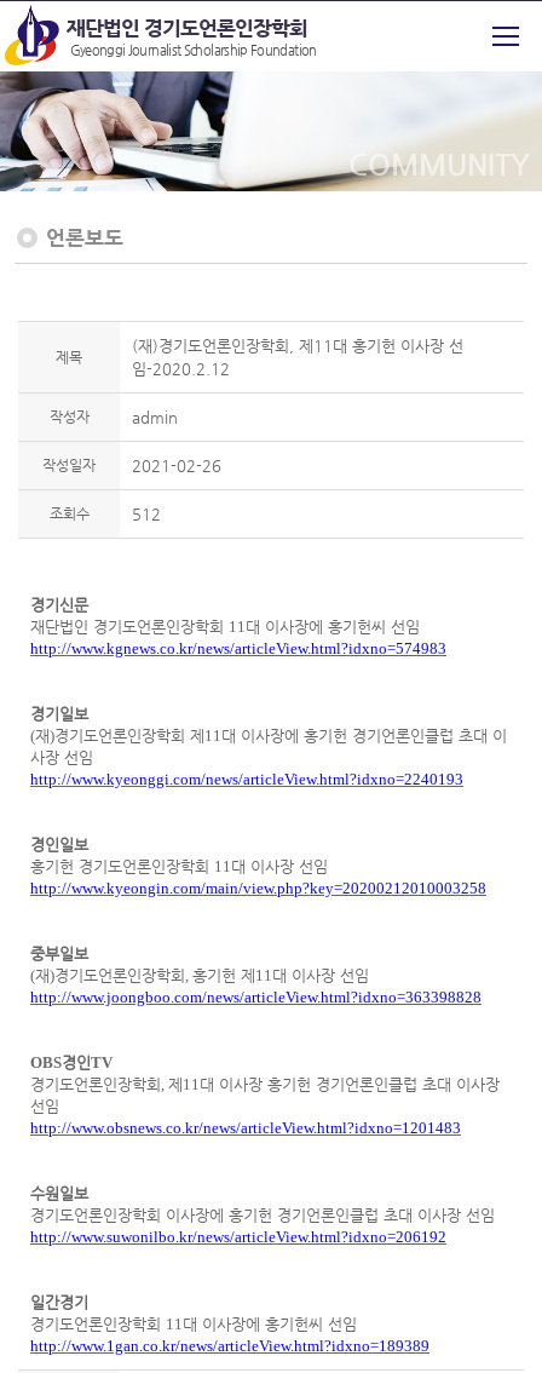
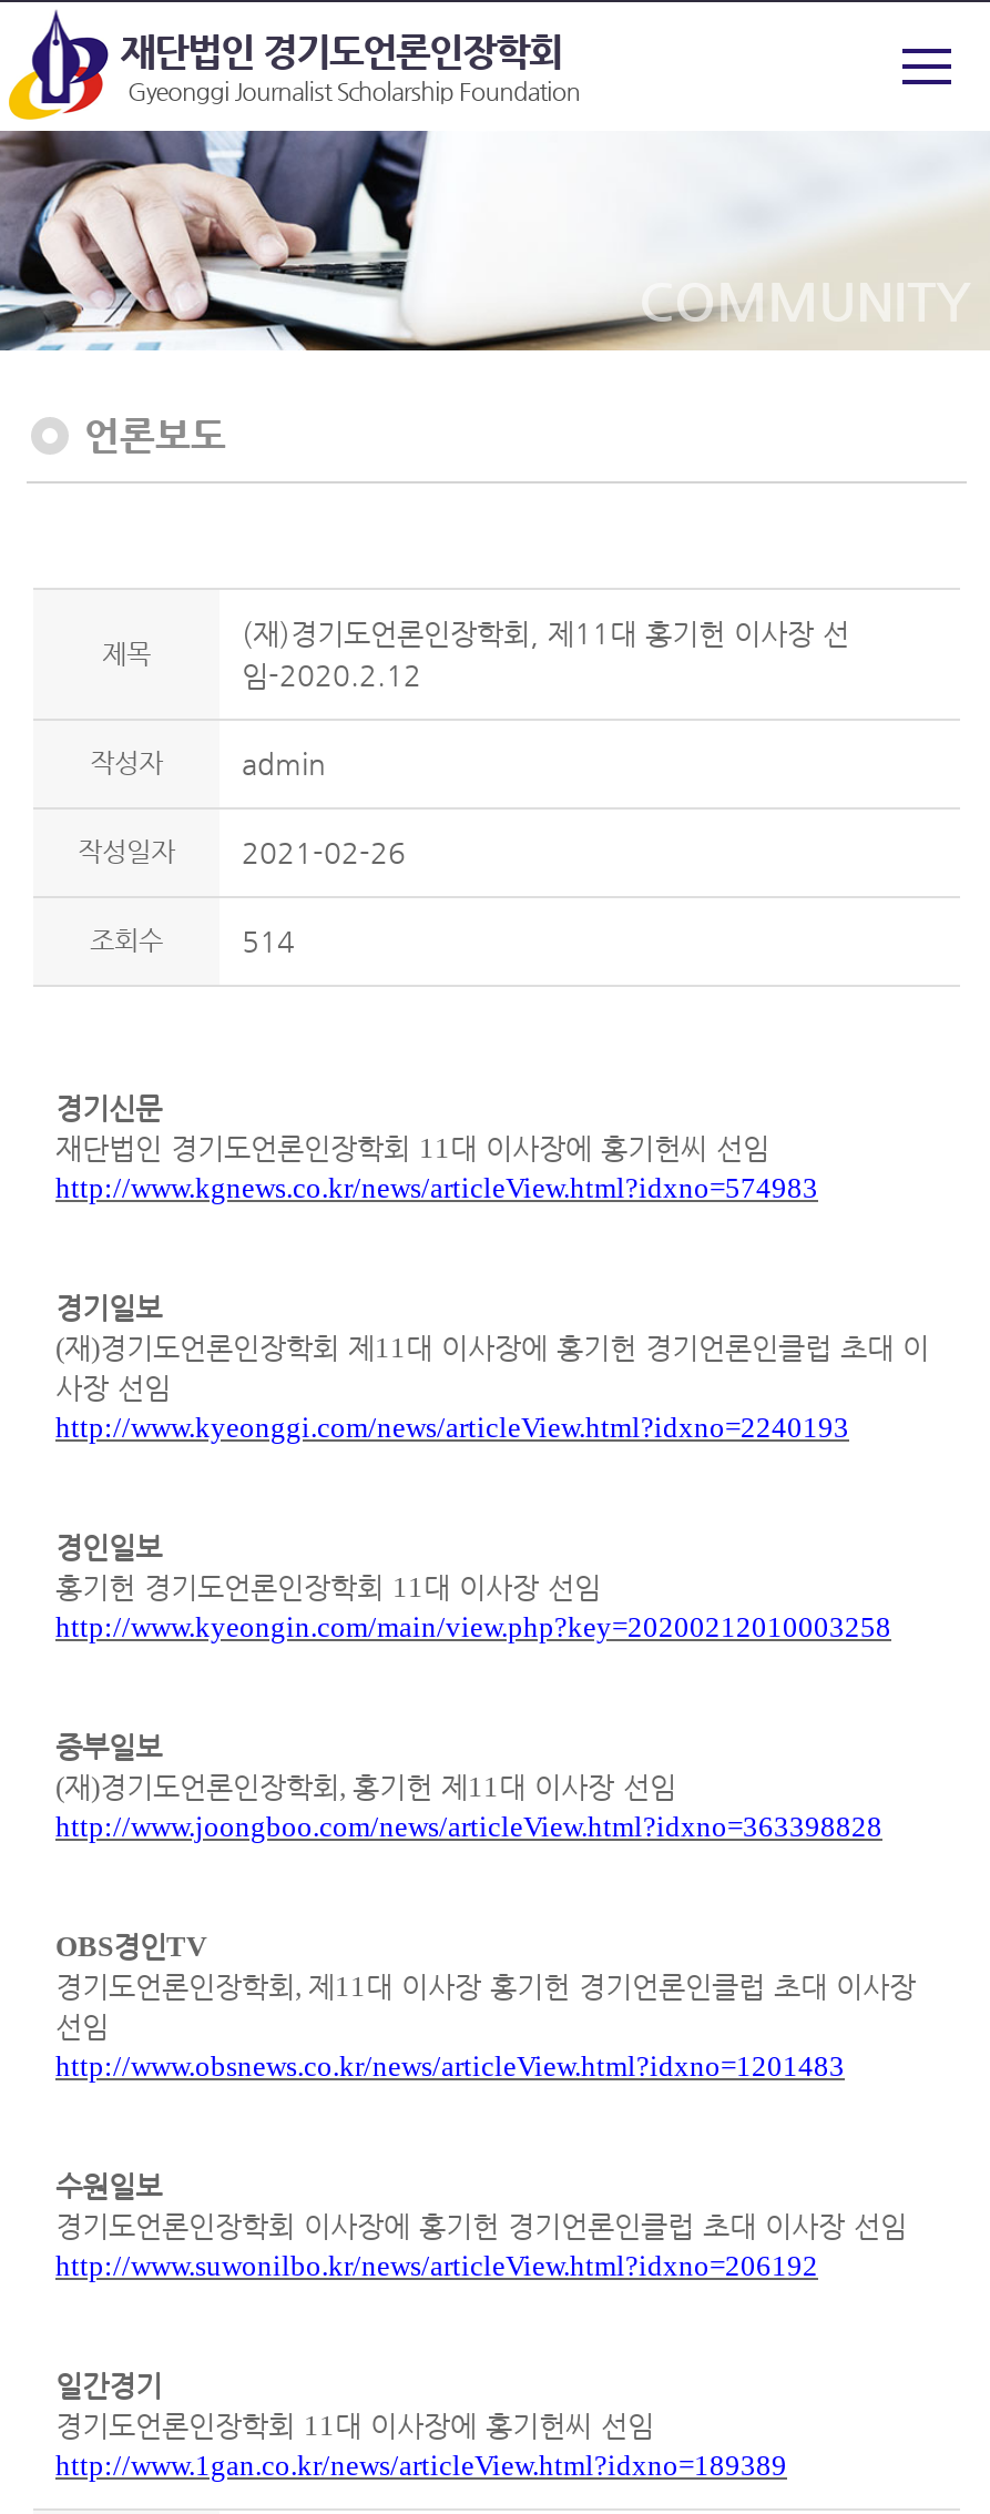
- 512
+ 514
